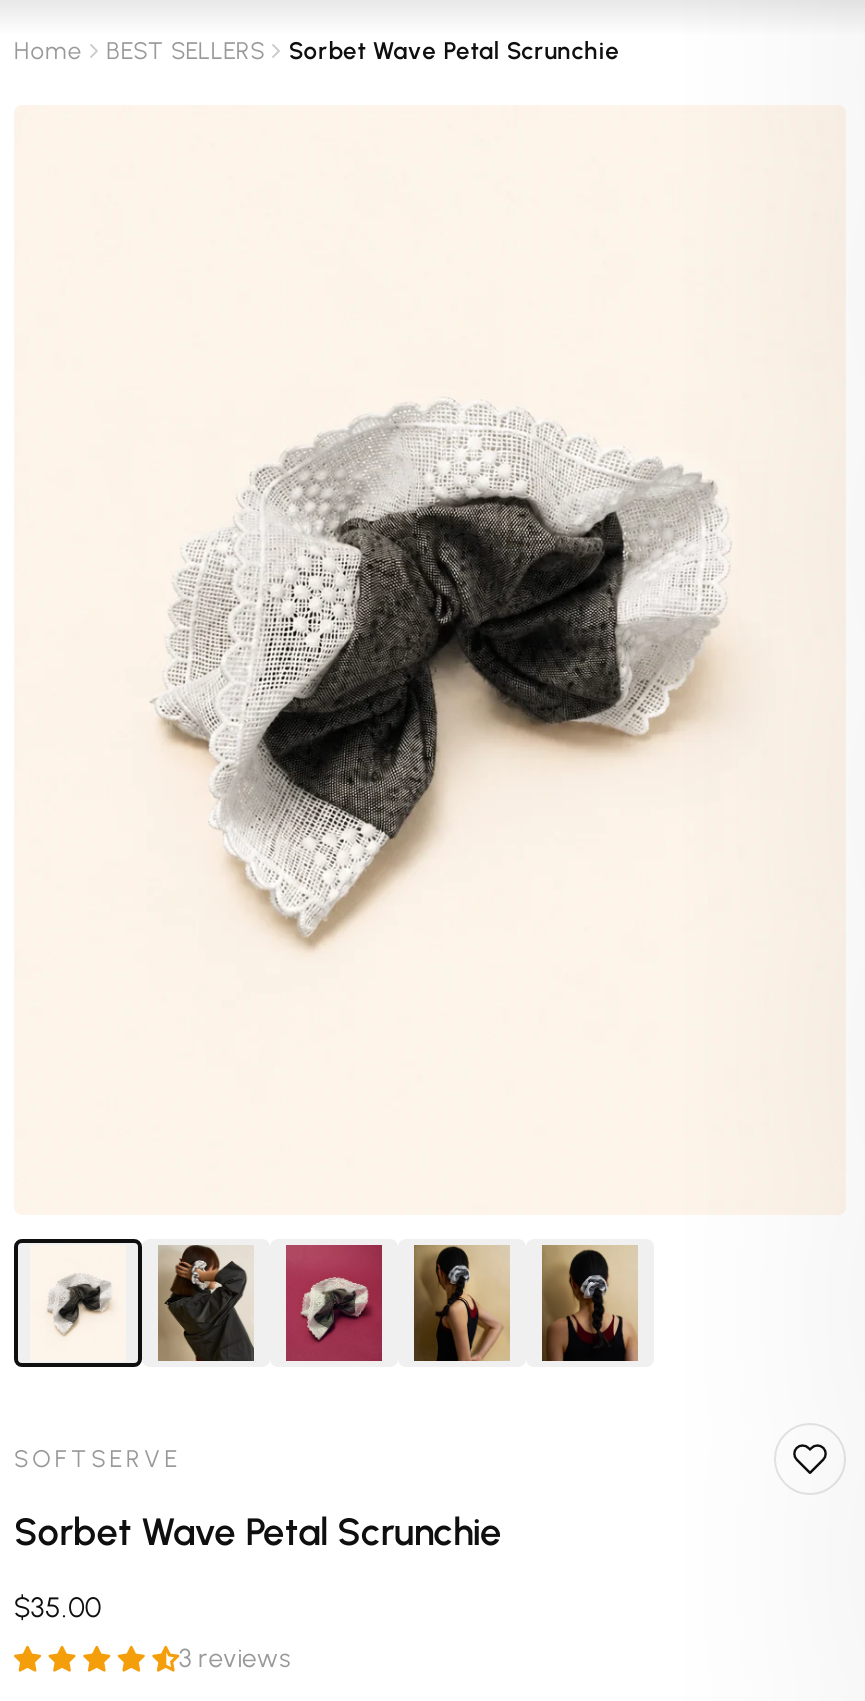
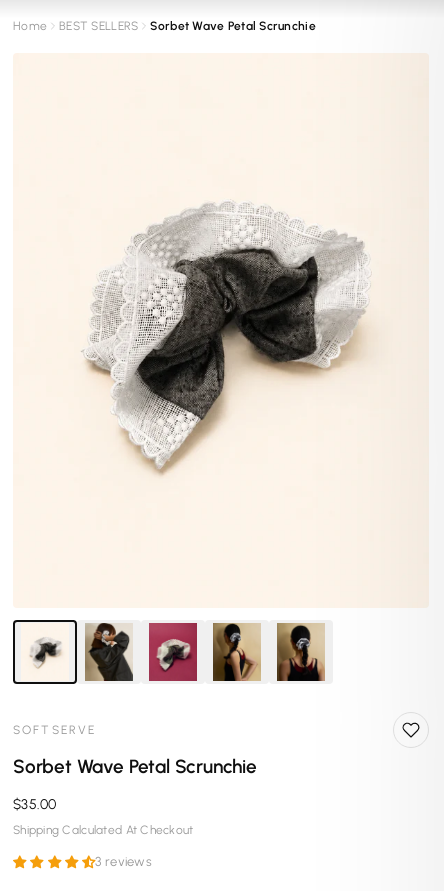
+ Shipping Calculated At Checkout
